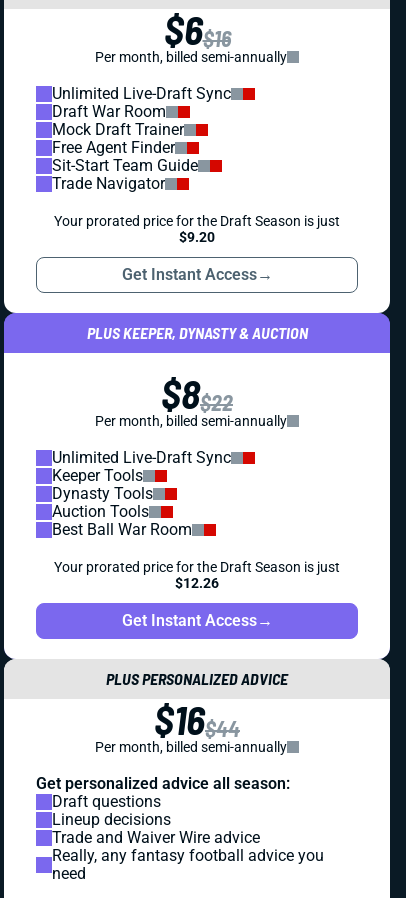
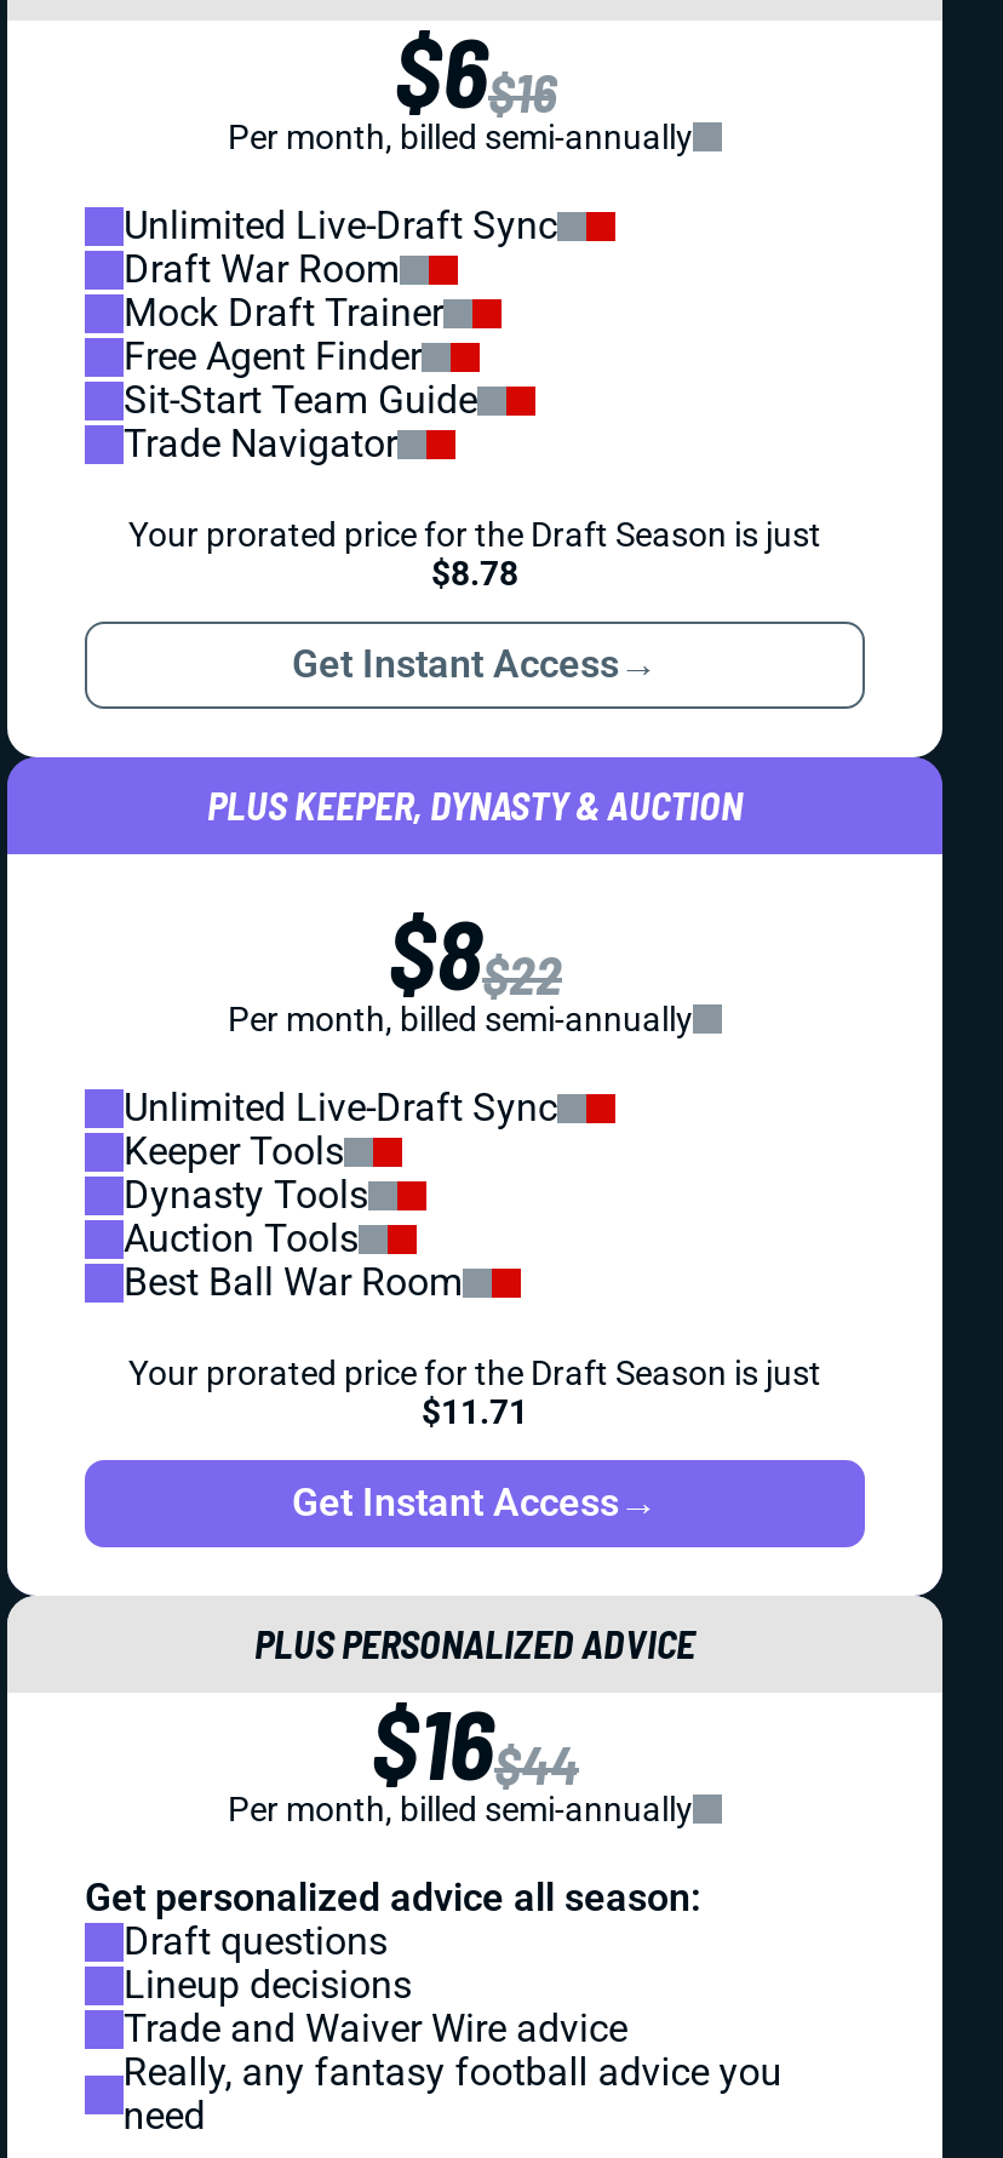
- $9.20
+ $8.78

- $12.26
+ $11.71
